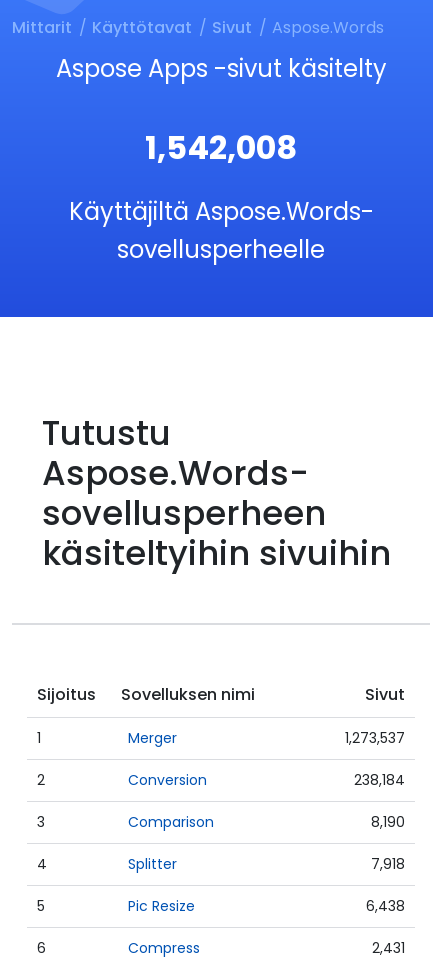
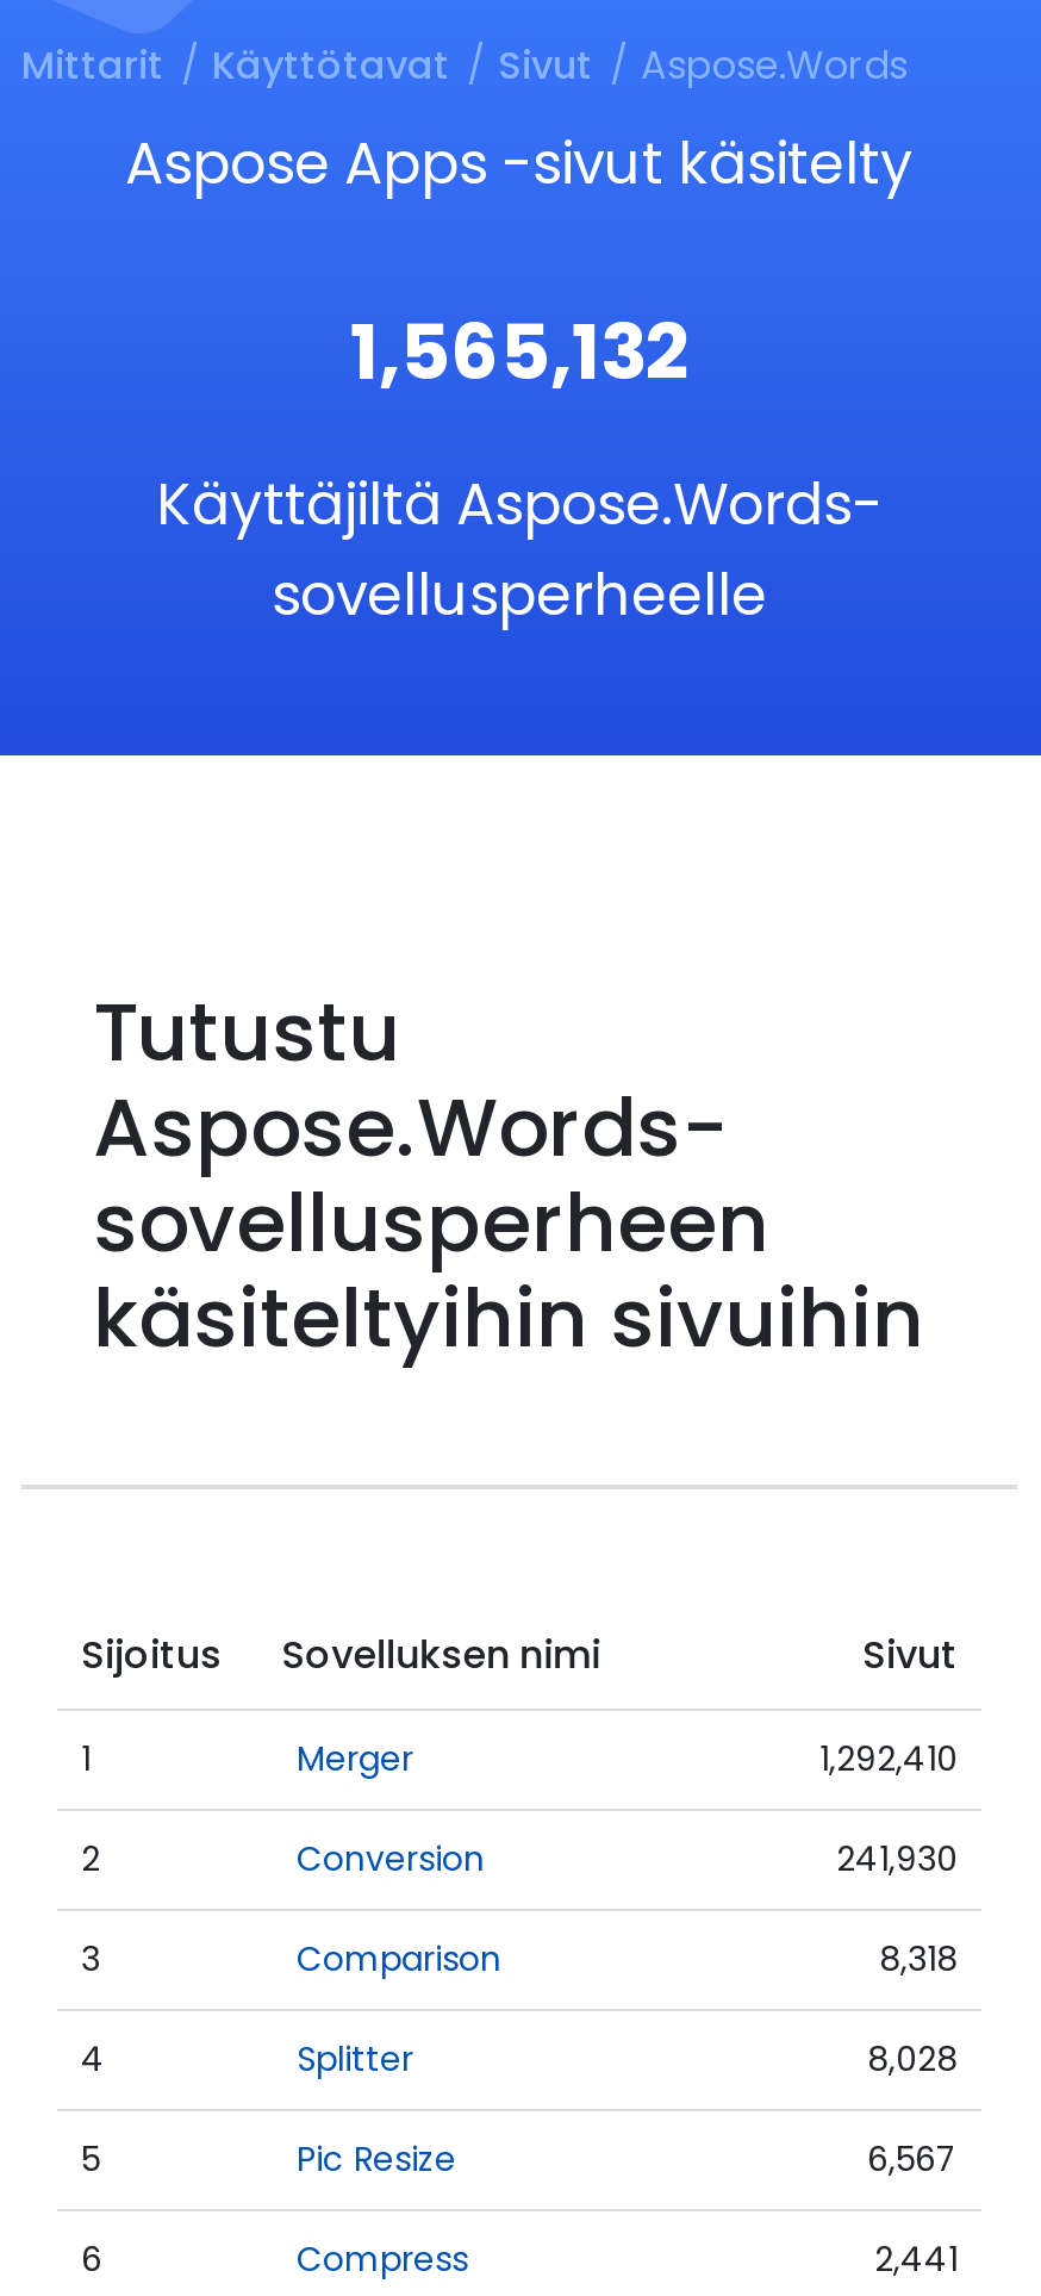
- 1,542,008
+ 1,565,132

- 1,273,537
+ 1,292,410

- 238,184
+ 241,930

- 8,190
+ 8,318

- 7,918
+ 8,028

- 6,438
+ 6,567

- 2,431
+ 2,441
